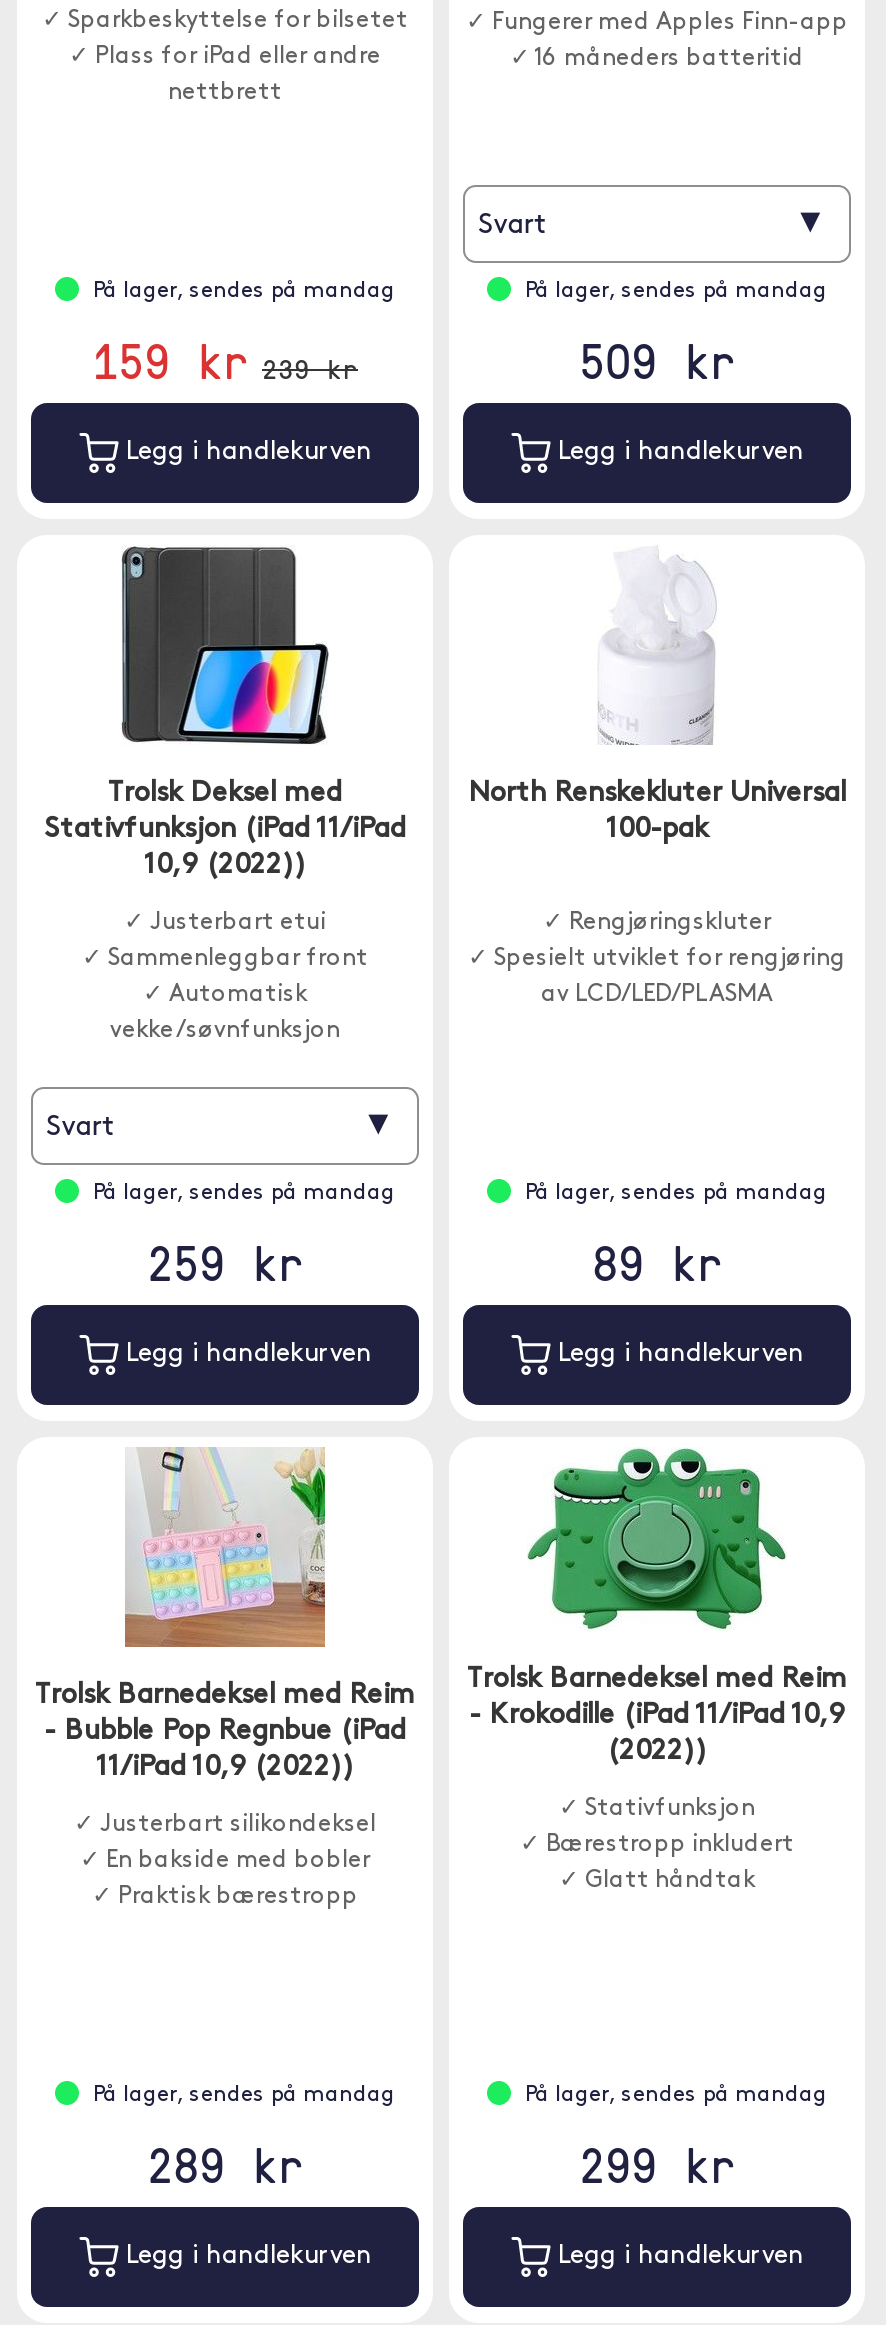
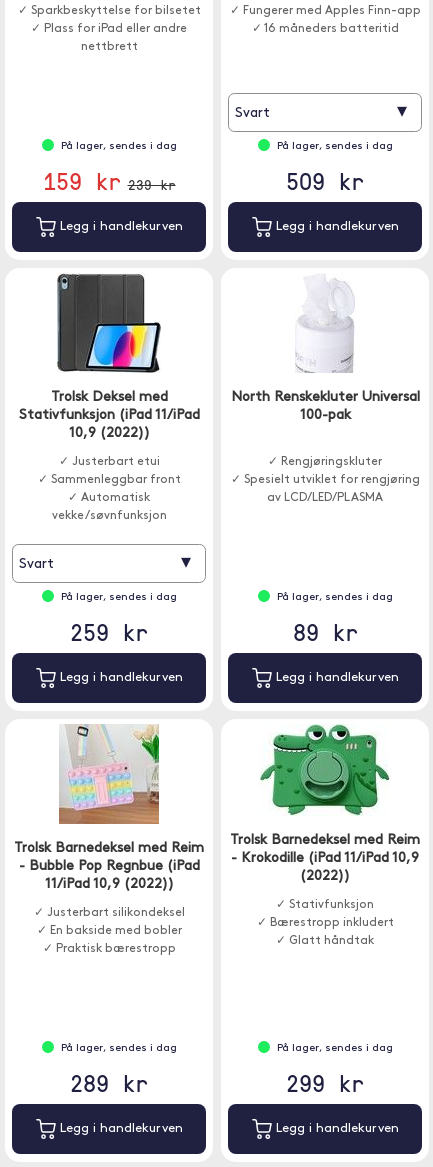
- På lager, sendes på mandag
+ På lager, sendes i dag

- På lager, sendes på mandag
+ På lager, sendes i dag

- På lager, sendes på mandag
+ På lager, sendes i dag

- På lager, sendes på mandag
+ På lager, sendes i dag

- På lager, sendes på mandag
+ På lager, sendes i dag

- På lager, sendes på mandag
+ På lager, sendes i dag
